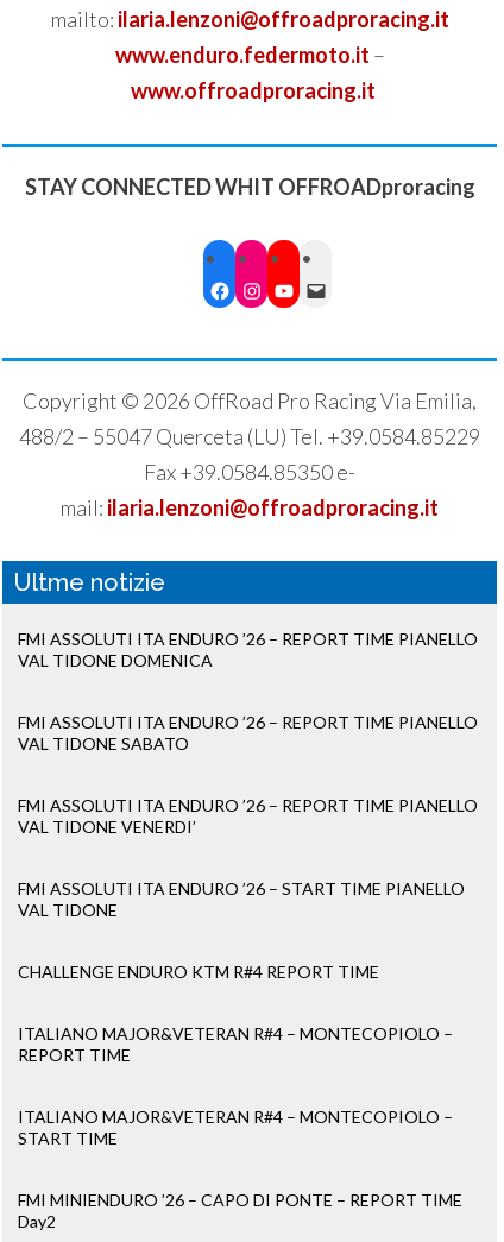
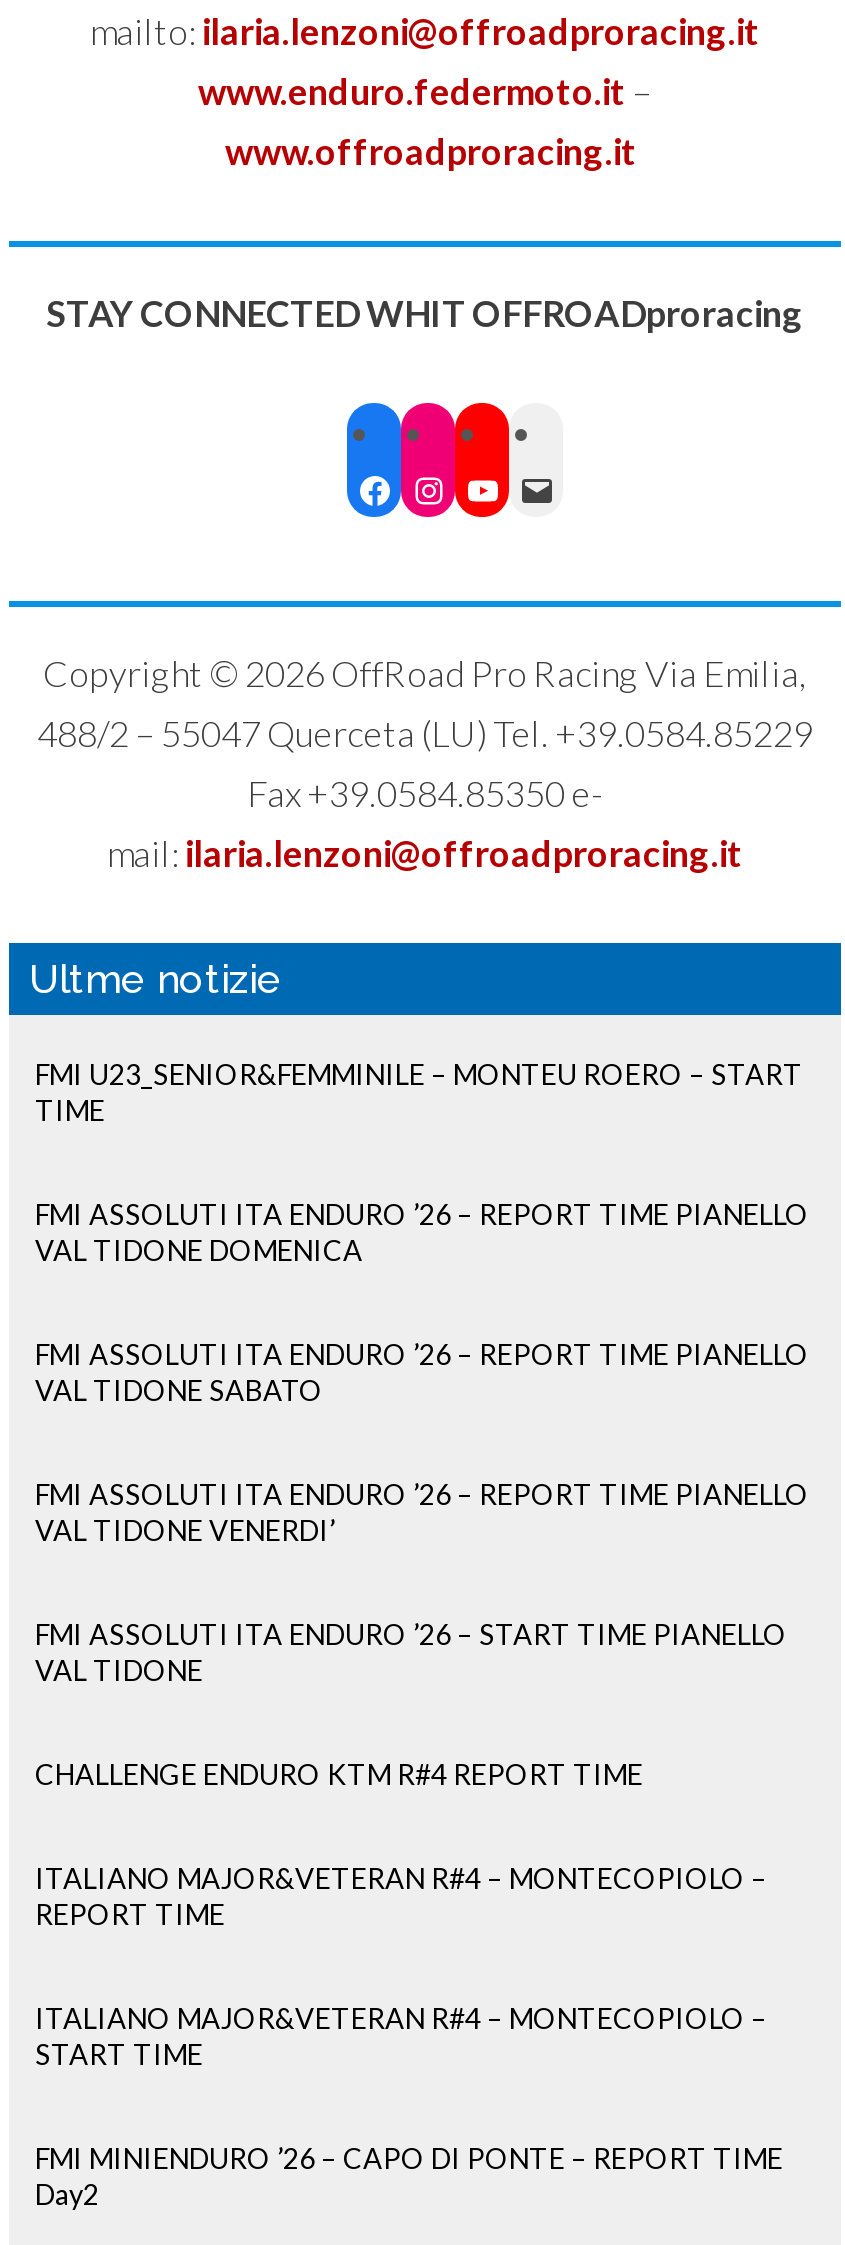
+ FMI U23_SENIOR&FEMMINILE – MONTEU ROERO – START
+ TIME
